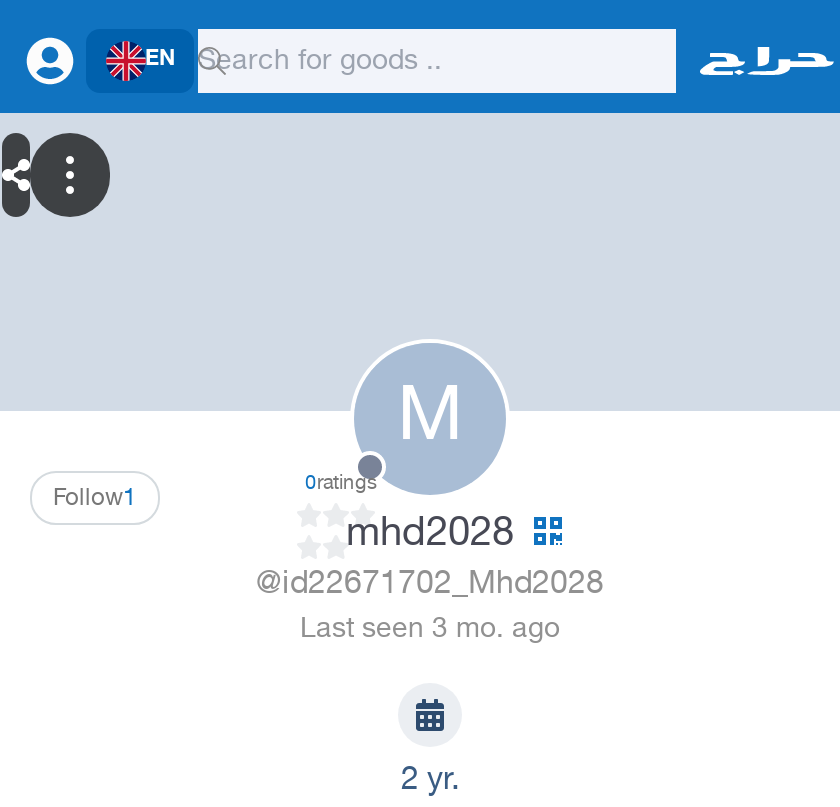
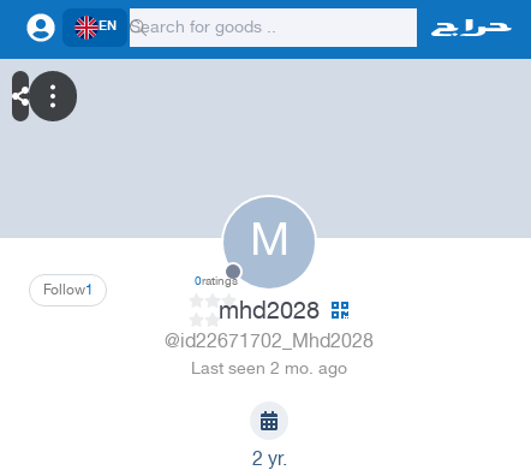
- Last seen 3 mo. ago
+ Last seen 2 mo. ago
